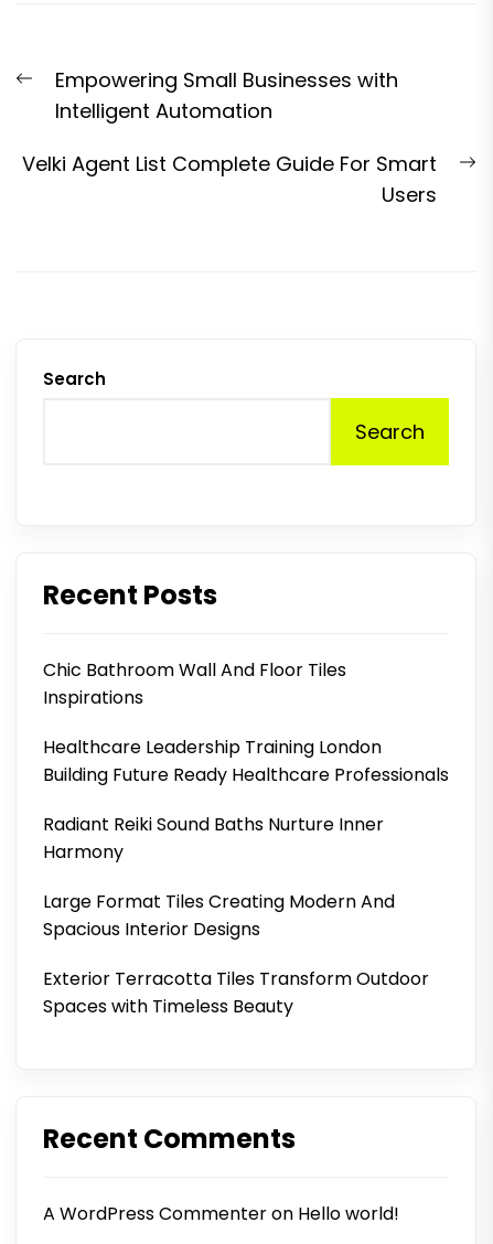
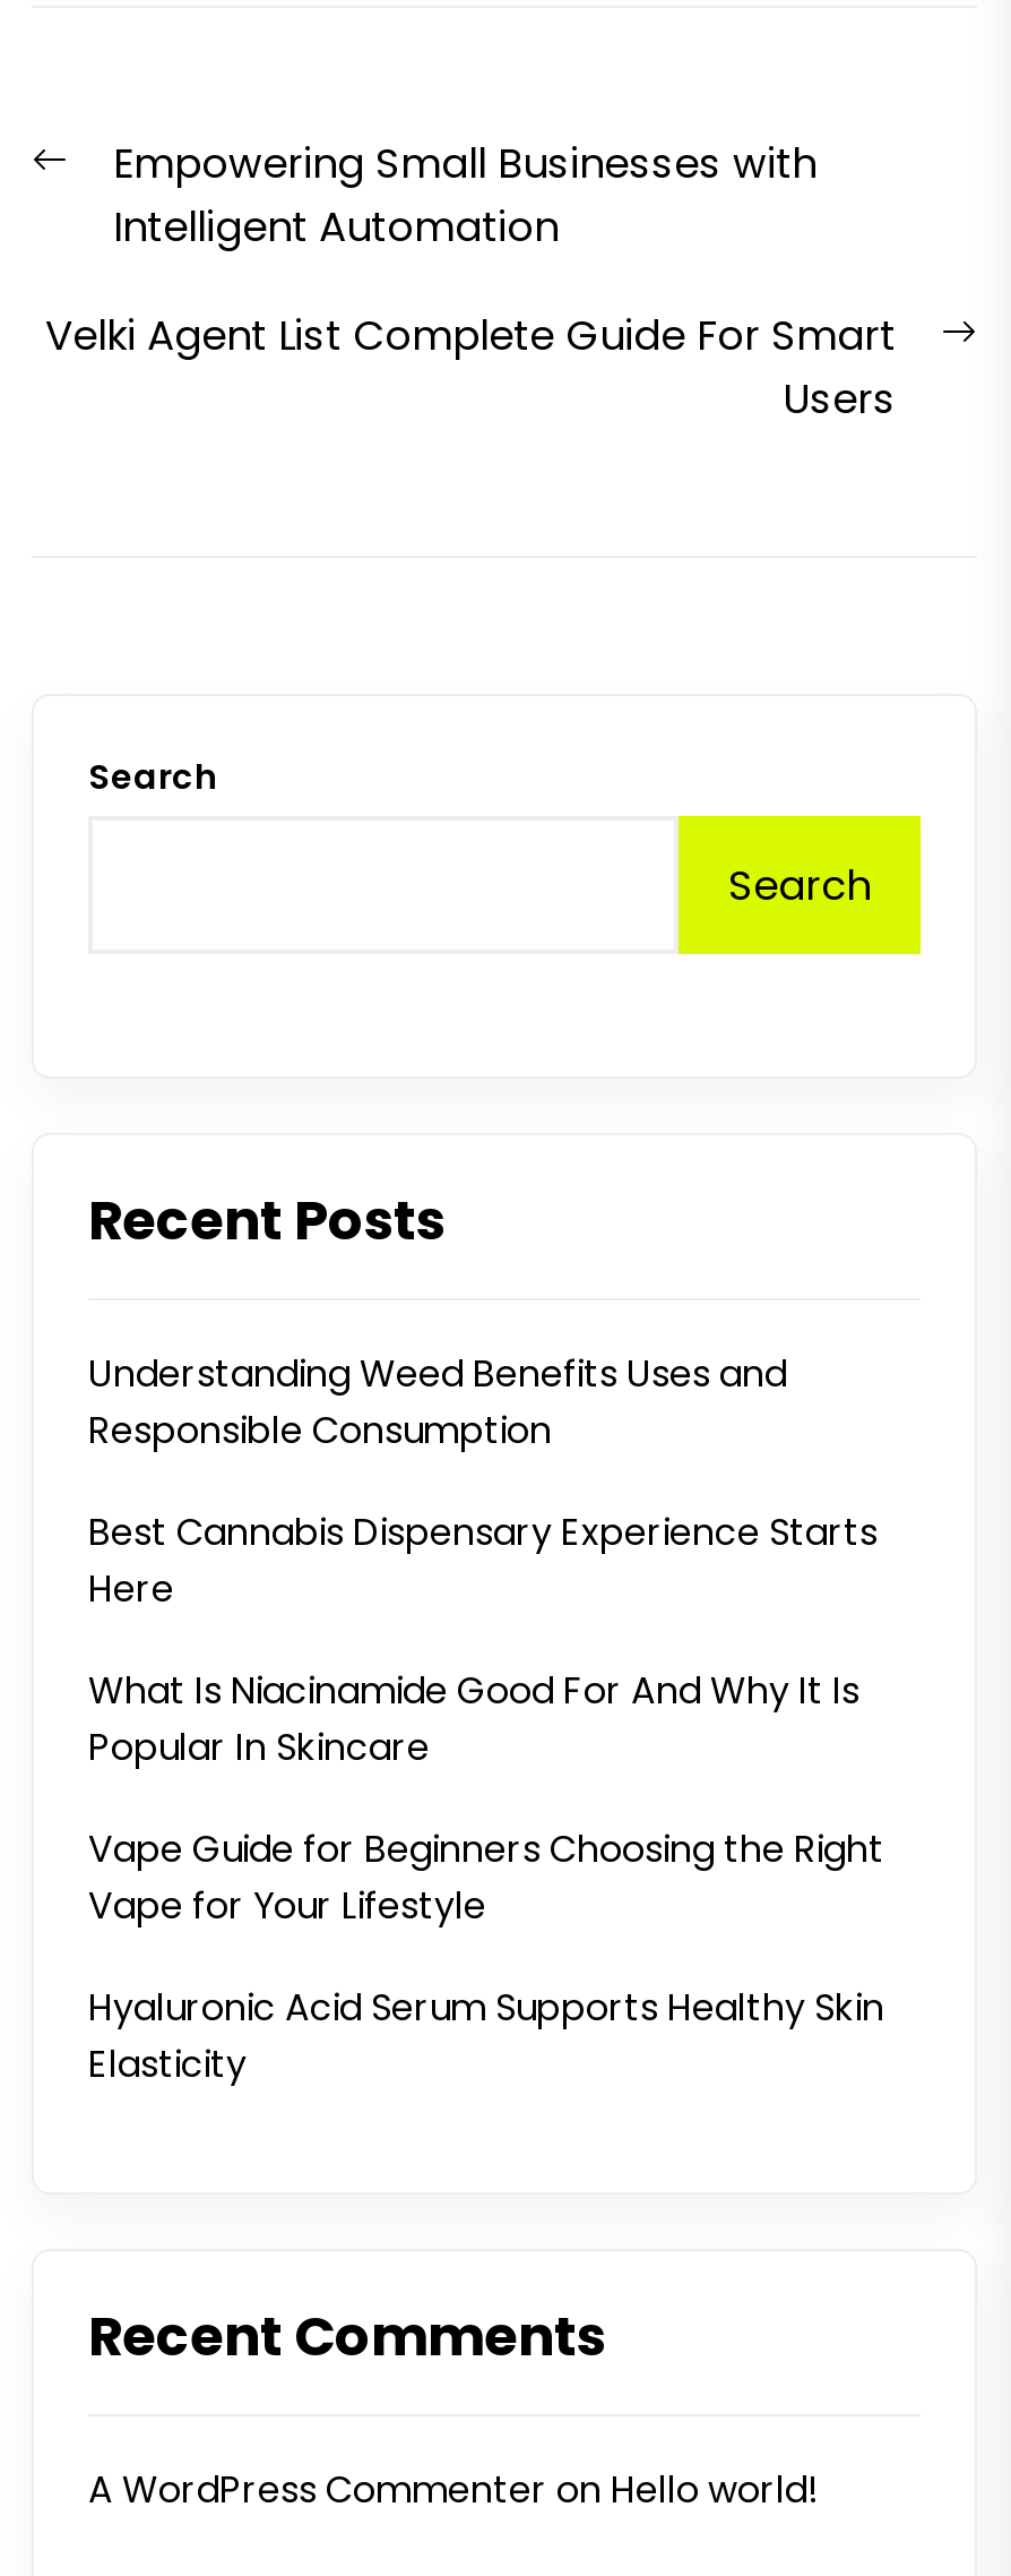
- Chic Bathroom Wall And Floor Tiles
- Inspirations
+ Understanding Weed Benefits Uses and
+ Responsible Consumption

- Healthcare Leadership Training London
- Building Future Ready Healthcare Professionals
+ Best Cannabis Dispensary Experience Starts
+ Here

- Radiant Reiki Sound Baths Nurture Inner
- Harmony
+ What Is Niacinamide Good For And Why It Is
+ Popular In Skincare

- Large Format Tiles Creating Modern And
- Spacious Interior Designs
+ Vape Guide for Beginners Choosing the Right
+ Vape for Your Lifestyle

- Exterior Terracotta Tiles Transform Outdoor
- Spaces with Timeless Beauty
+ Hyaluronic Acid Serum Supports Healthy Skin
+ Elasticity
